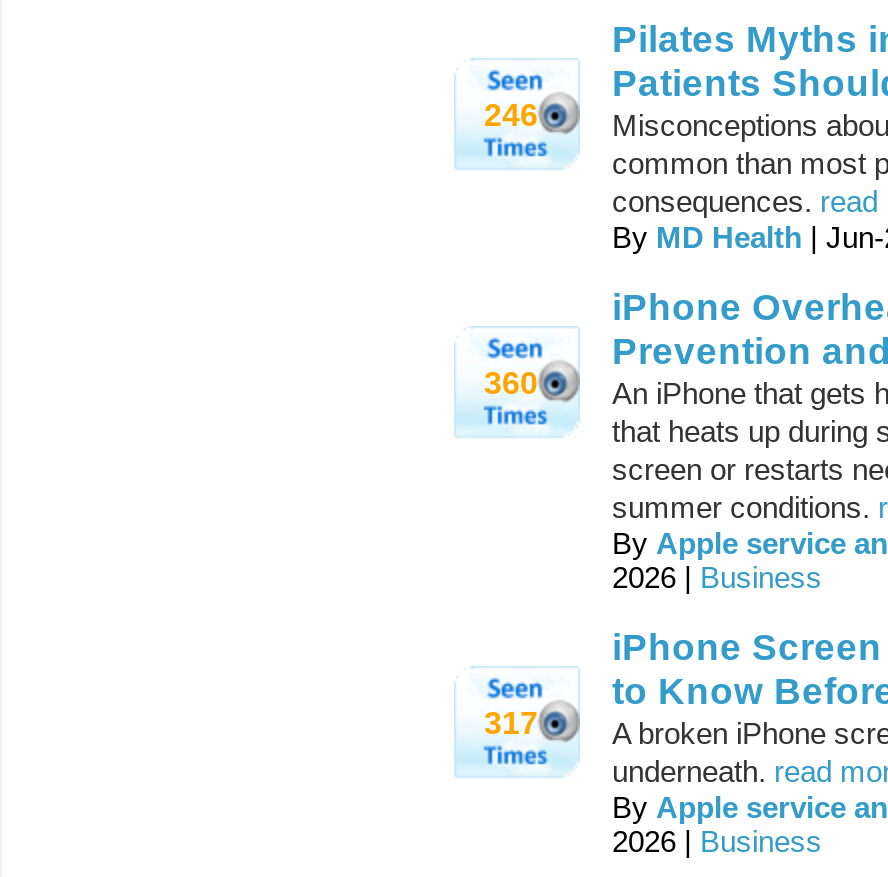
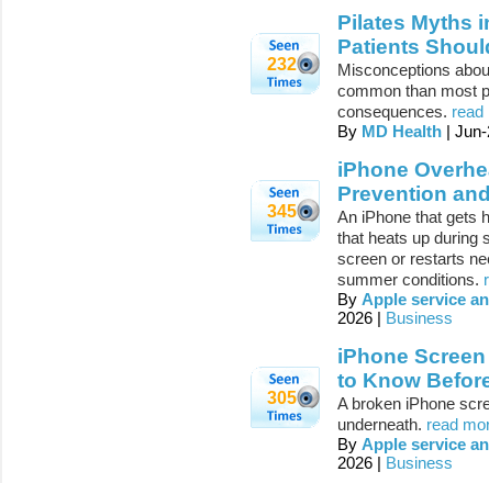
- 246
+ 232

- 360
+ 345

- 317
+ 305
